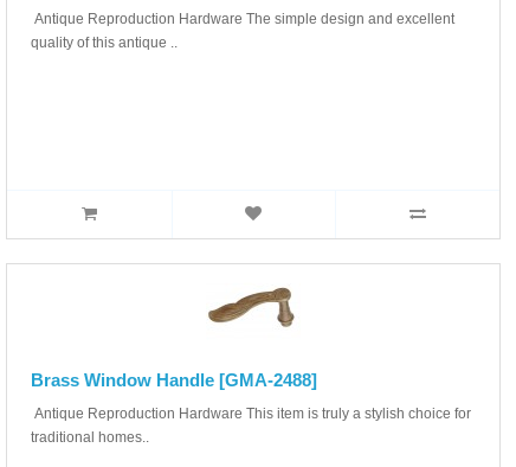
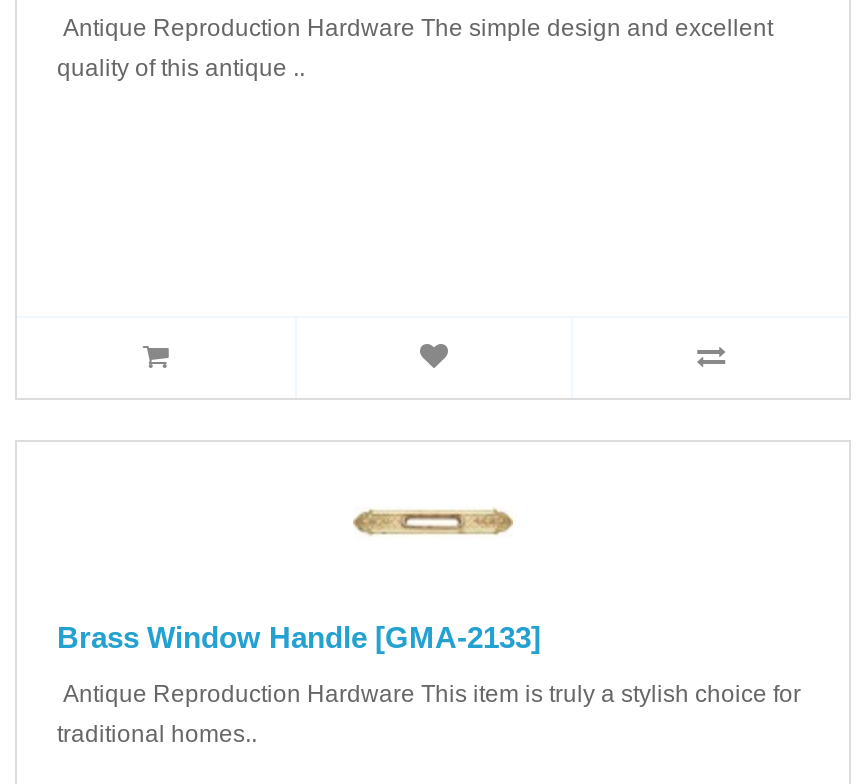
- [image]
- Brass Window Handle [GMA-2488]
+ [image]
+ Brass Window Handle [GMA-2133]
